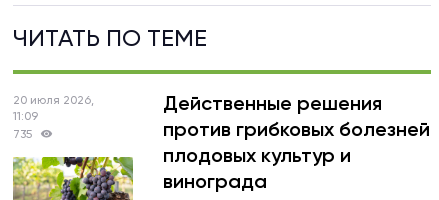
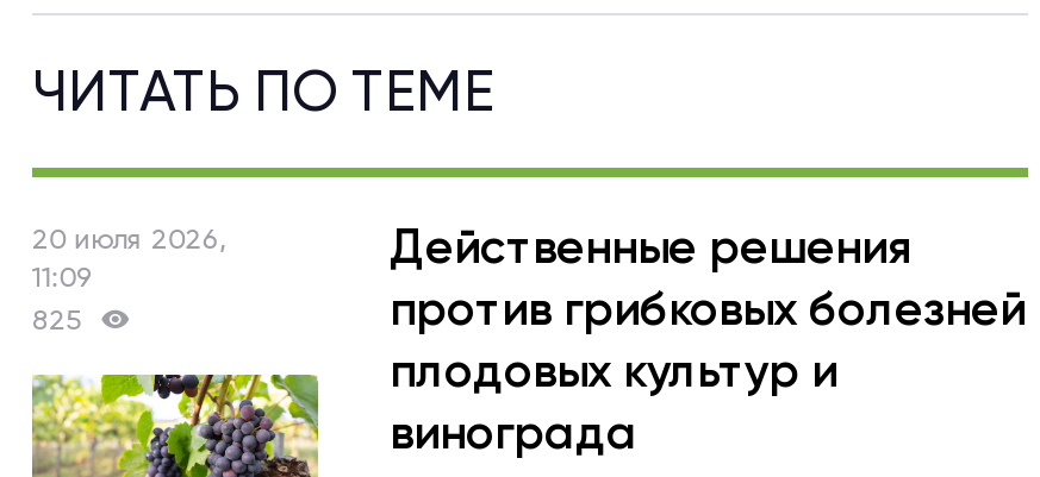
- 735
+ 825
